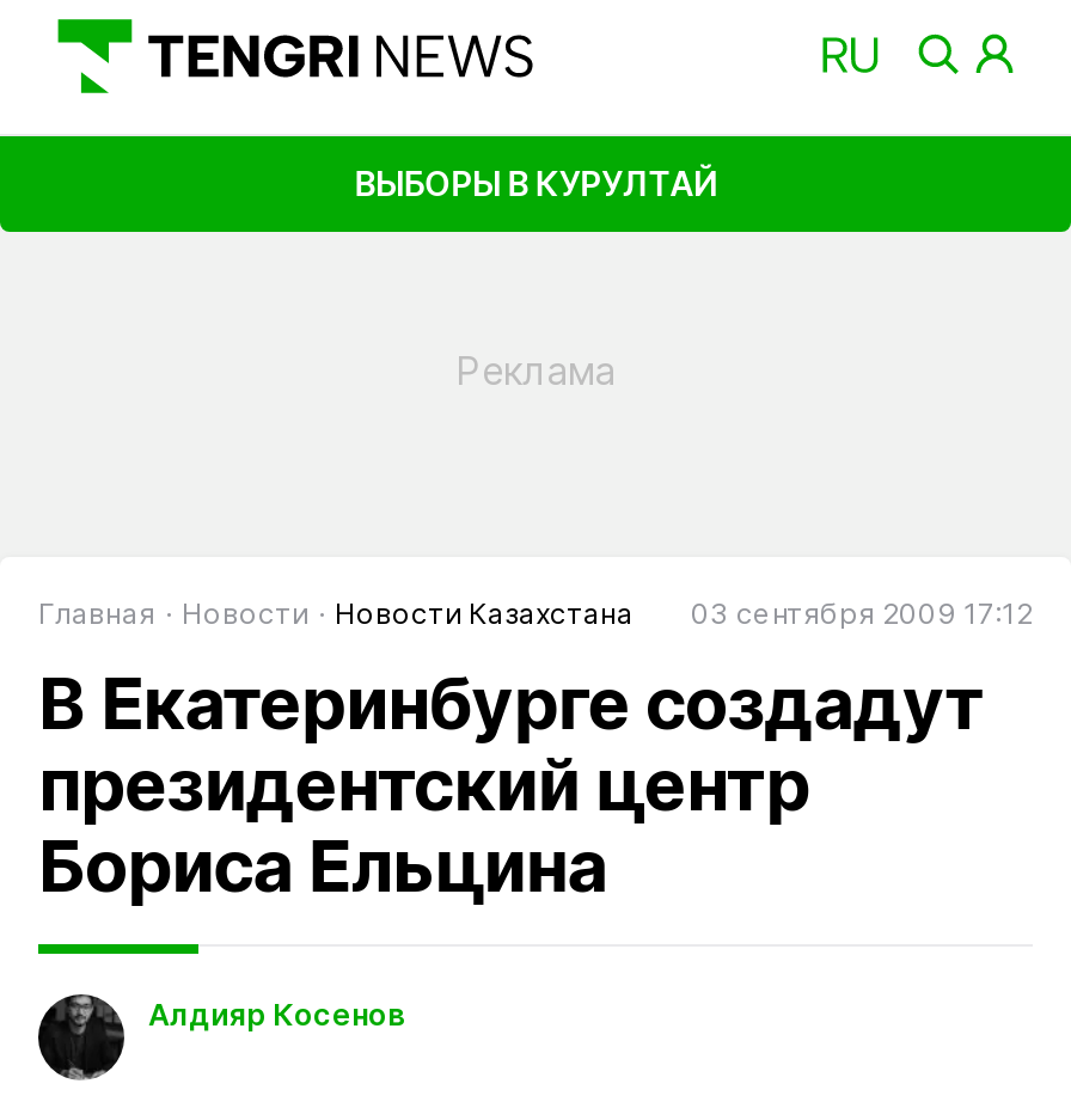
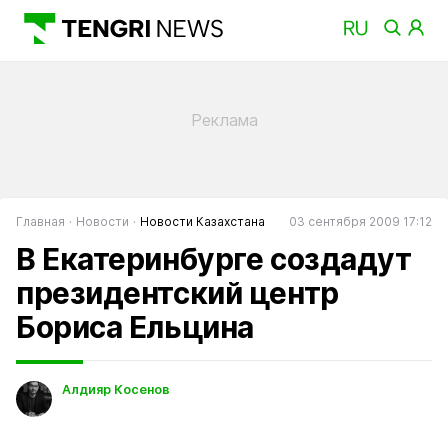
- ВЫБОРЫ В КУРУЛТАЙ
